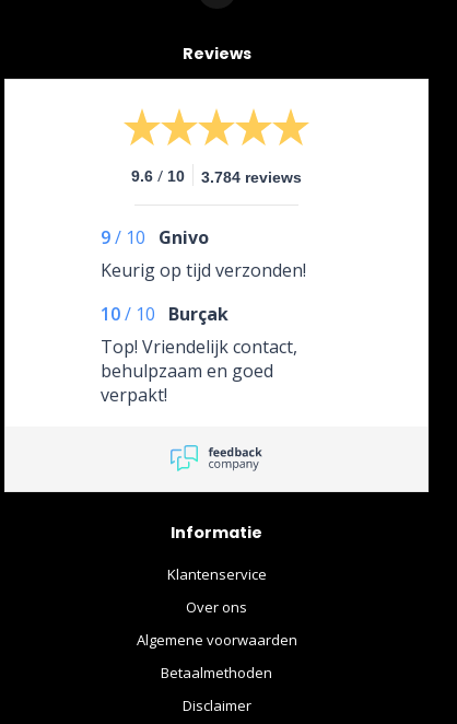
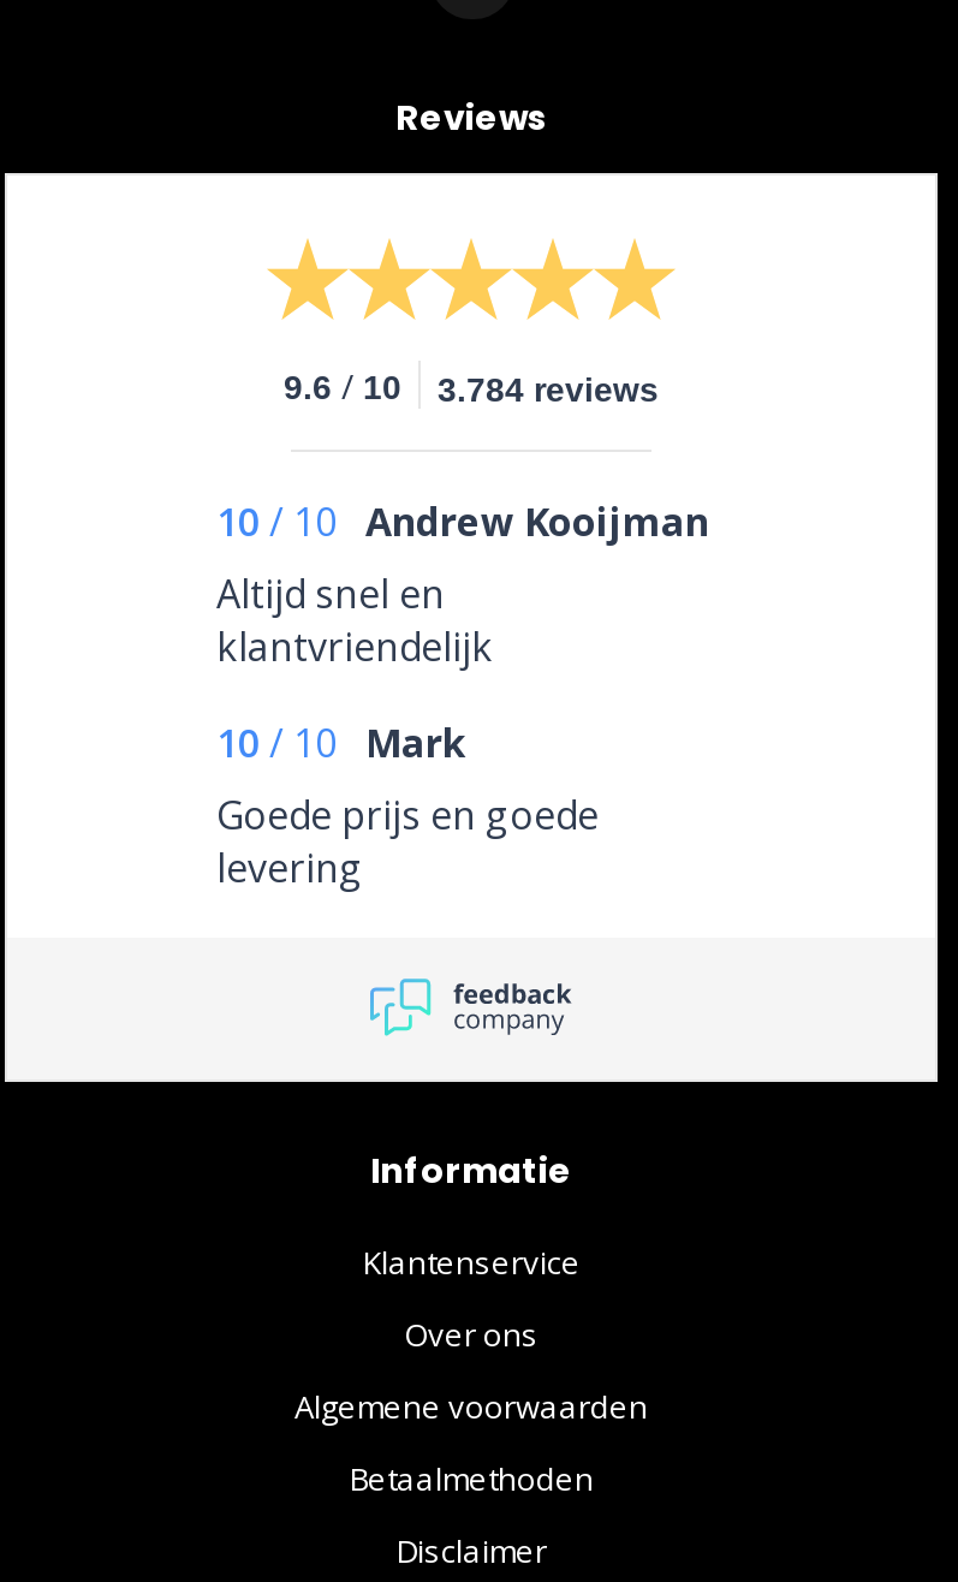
- 9 / 10 Gnivo
- Keurig op tijd verzonden!
+ 10 / 10 Andrew Kooijman
+ Altijd snel en
+ klantvriendelijk

- 10 / 10 Burçak
- Top! Vriendelijk contact,
- behulpzaam en goed
- verpakt!
+ 10 / 10 Mark
+ Goede prijs en goede
+ levering
